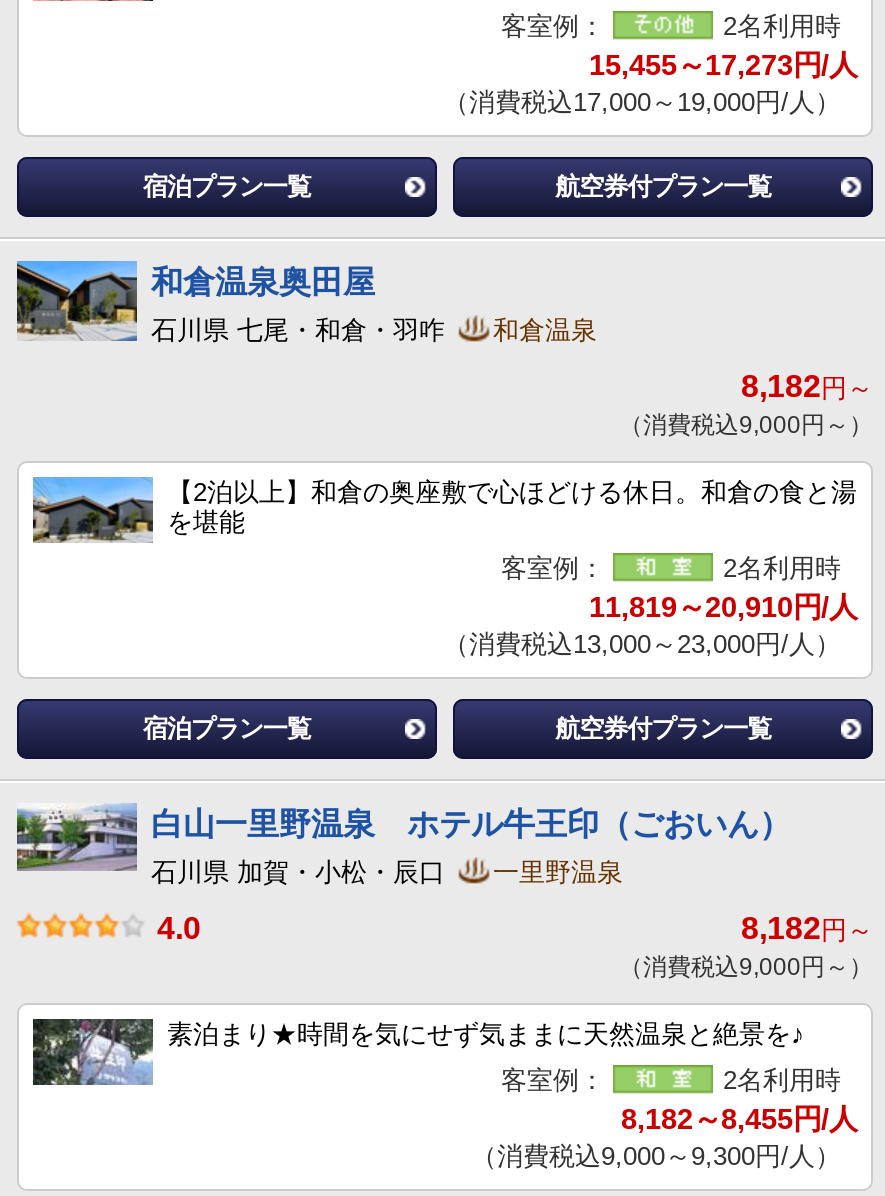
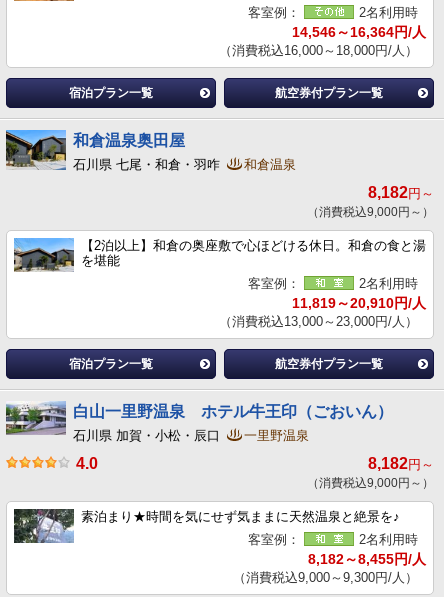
- 15,455～17,273円/人
+ 14,546～16,364円/人

- （消費税込17,000～19,000円/人）
+ （消費税込16,000～18,000円/人）
